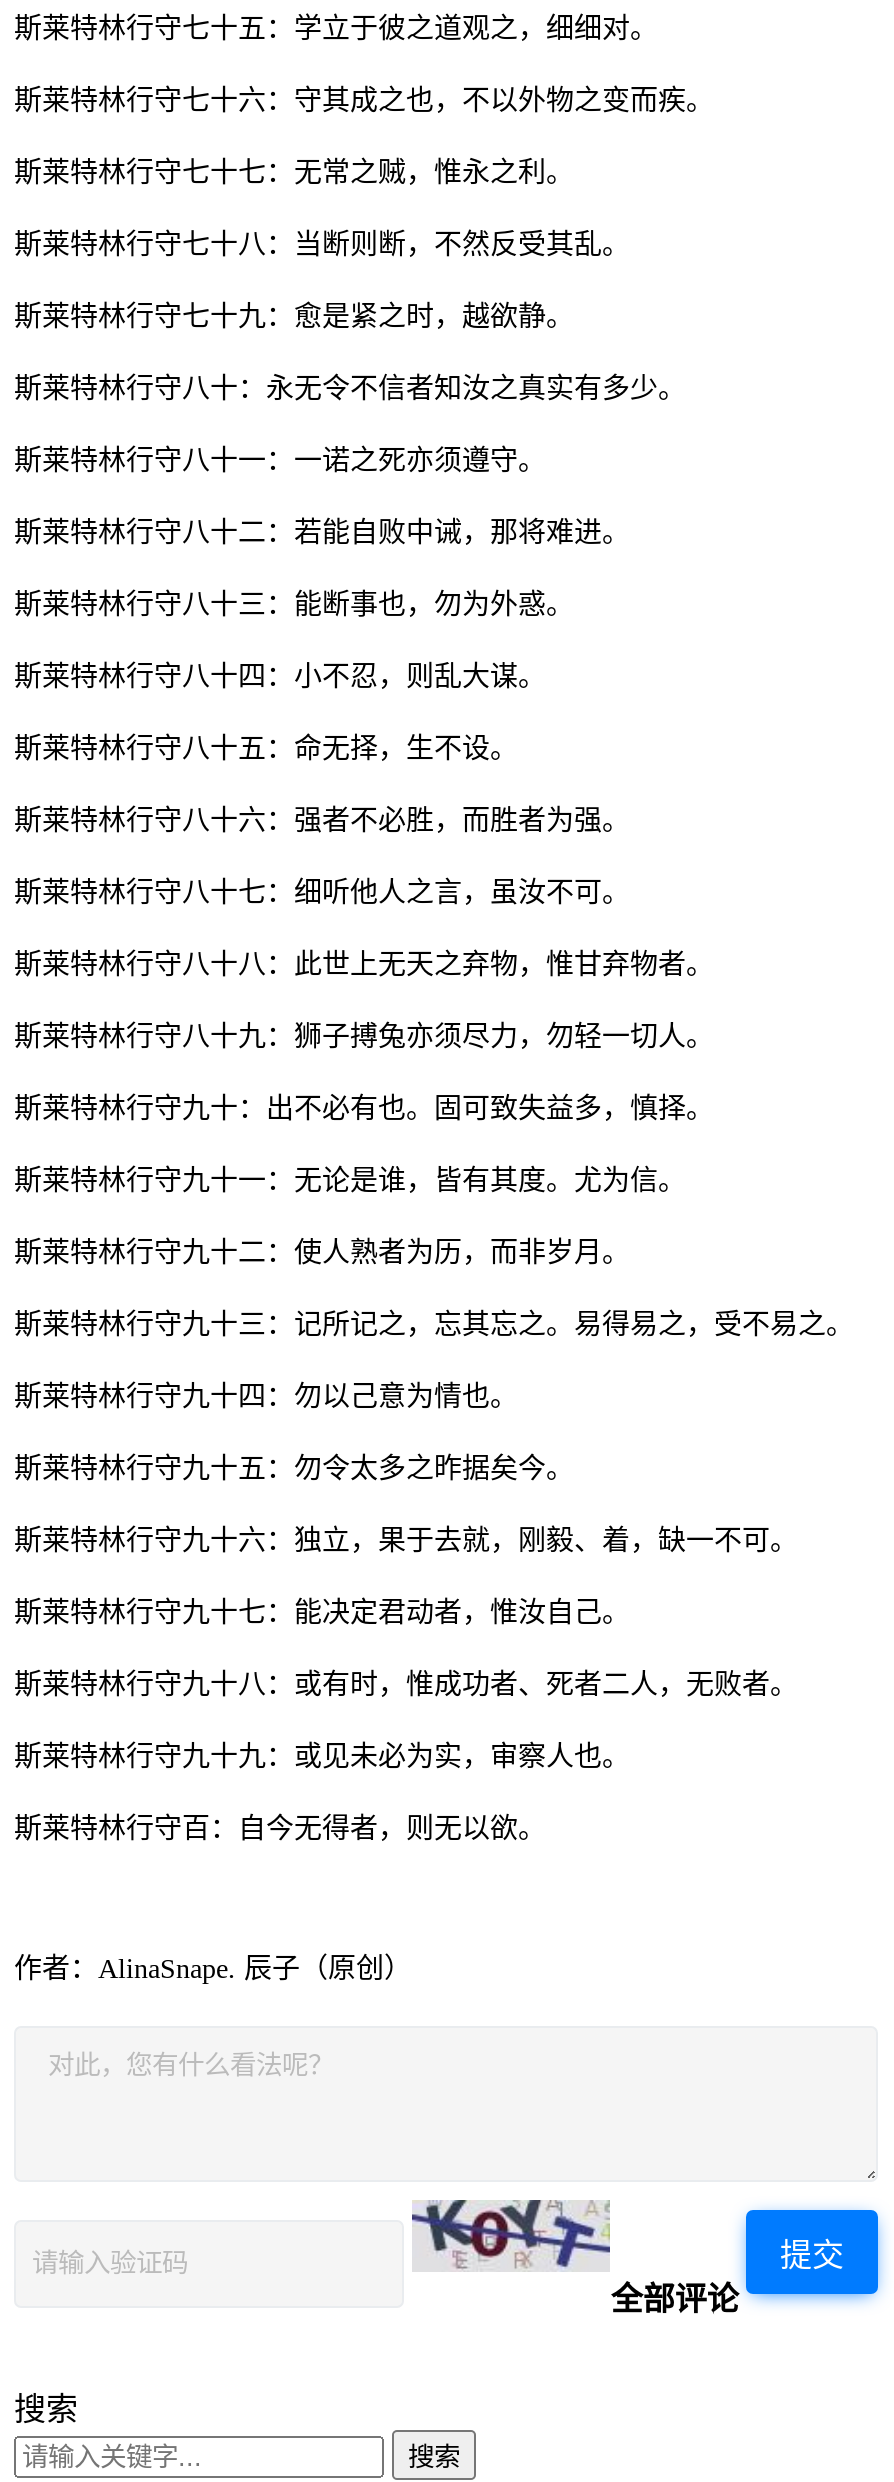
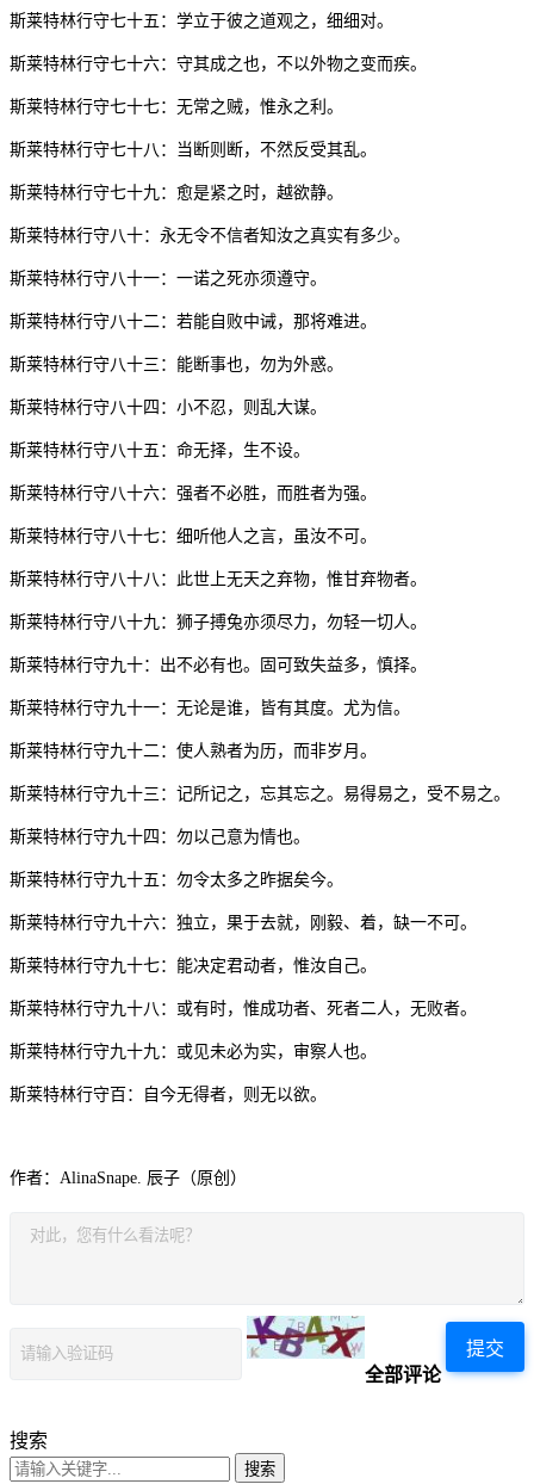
- [image]
+ [image]
